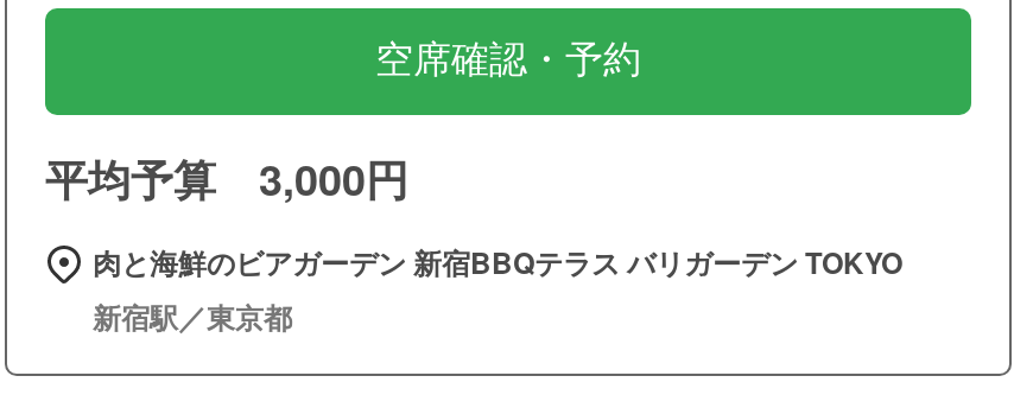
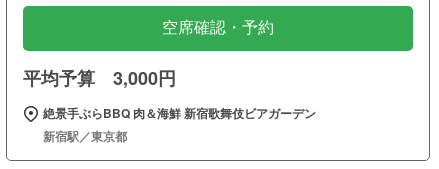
- 肉と海鮮のビアガーデン 新宿BBQテラス バリガーデン TOKYO
+ 絶景手ぶらBBQ 肉＆海鮮 新宿歌舞伎ビアガーデン
